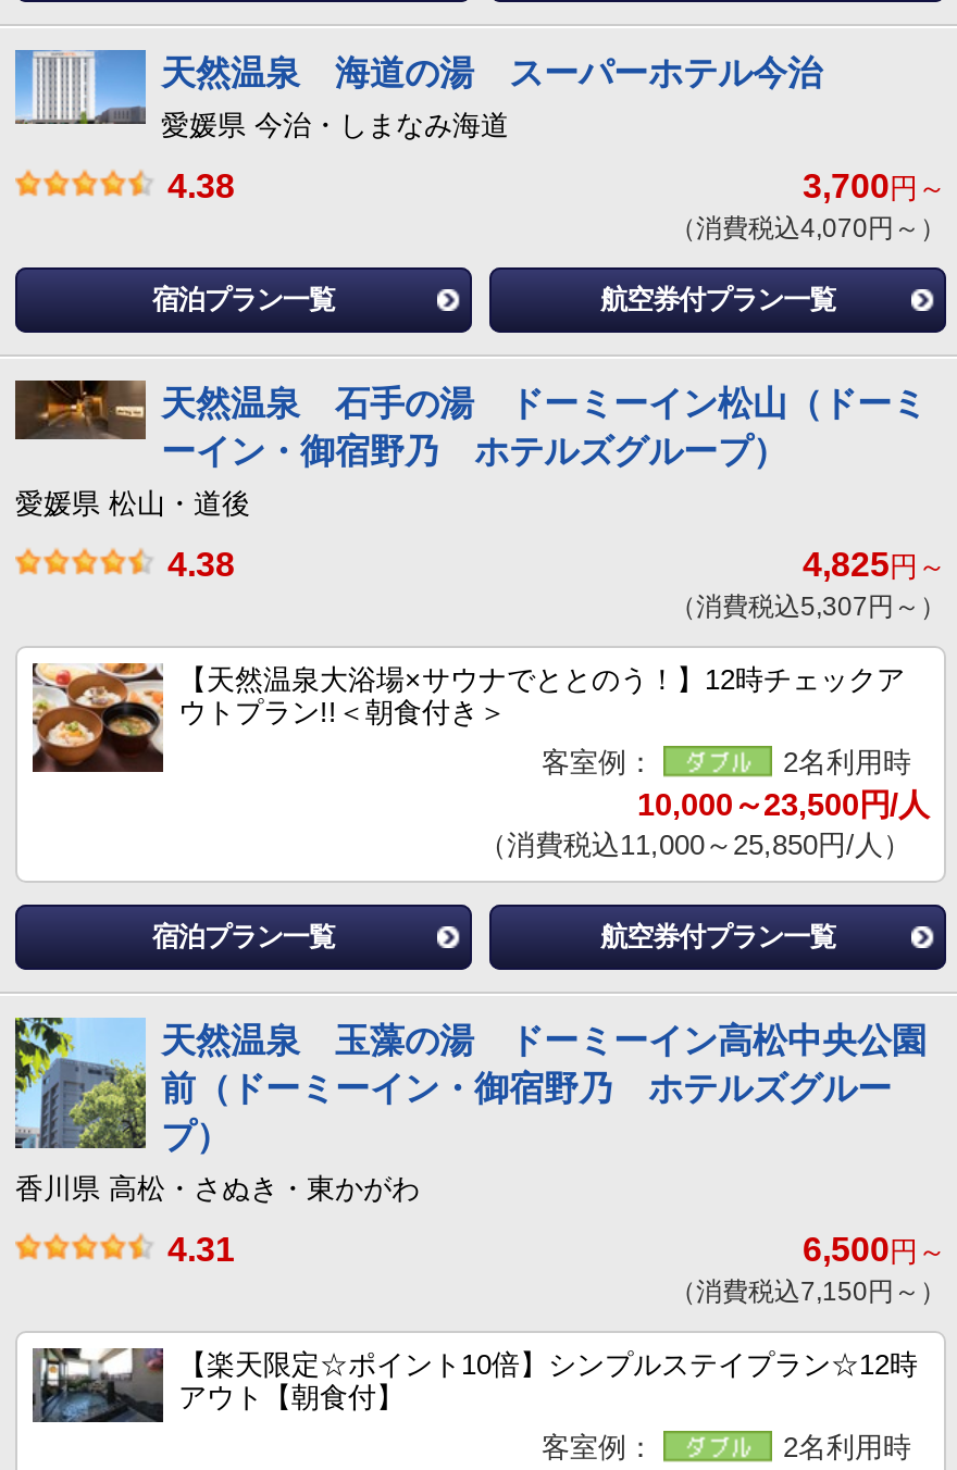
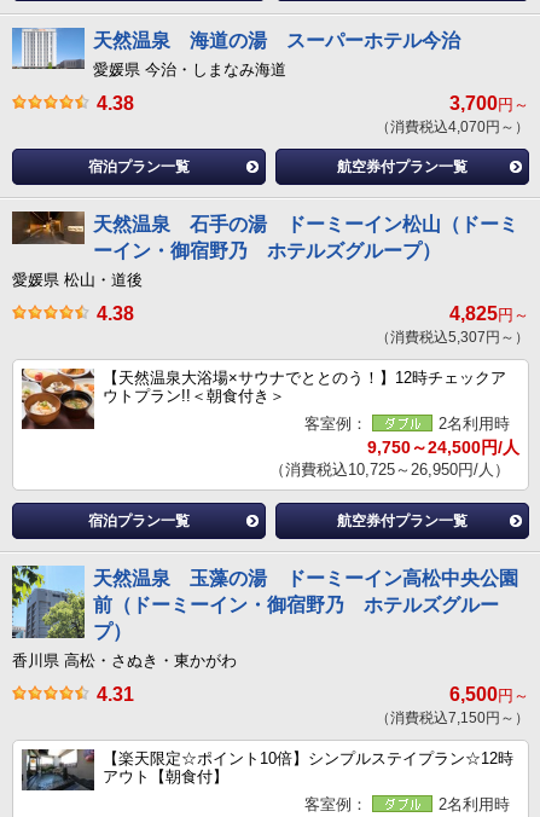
- 10,000～23,500円/人
+ 9,750～24,500円/人

- （消費税込11,000～25,850円/人）
+ （消費税込10,725～26,950円/人）
